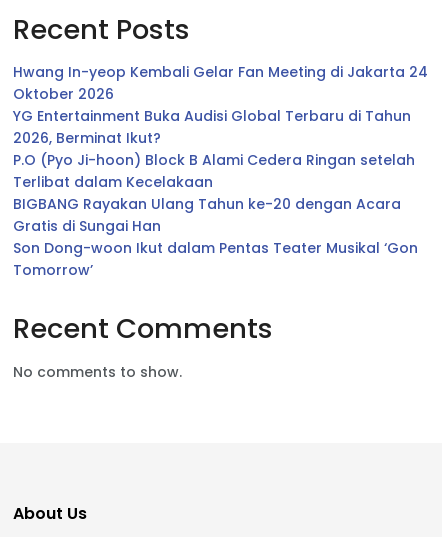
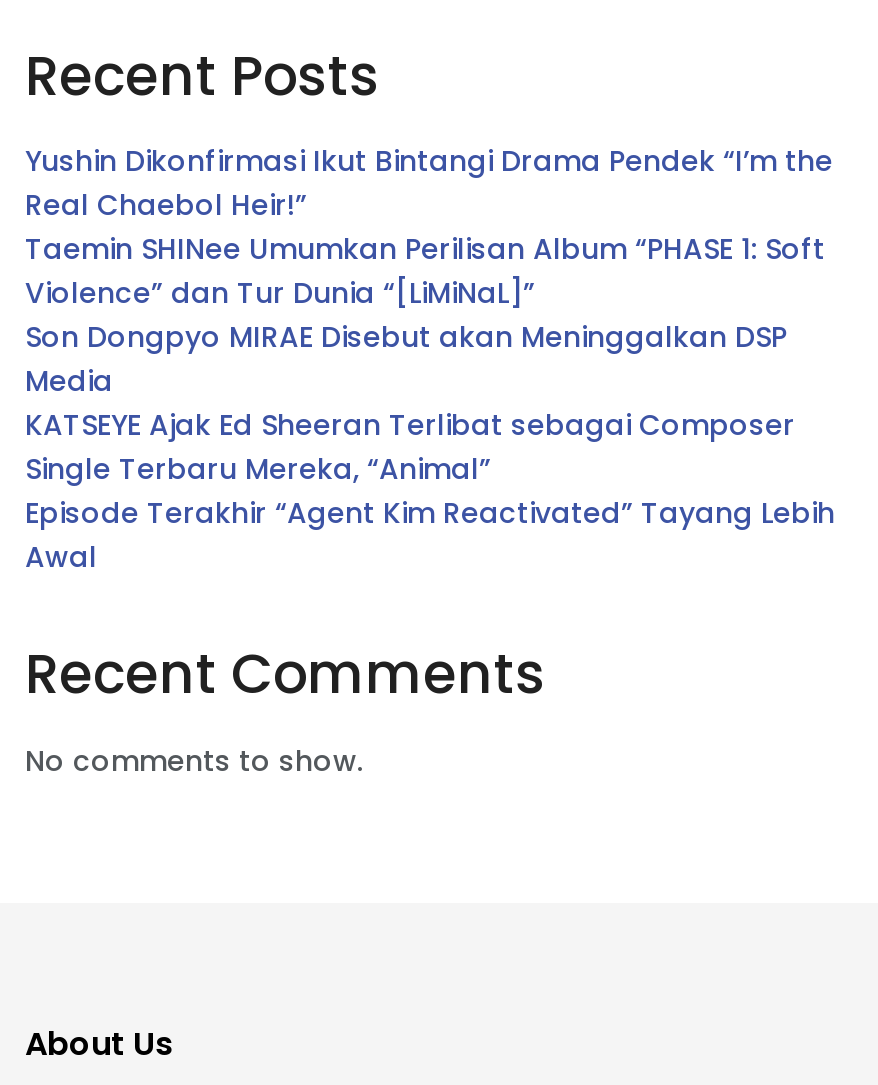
- Hwang In-yeop Kembali Gelar Fan Meeting di Jakarta 24
- Oktober 2026
- YG Entertainment Buka Audisi Global Terbaru di Tahun
- 2026, Berminat Ikut?
- P.O (Pyo Ji-hoon) Block B Alami Cedera Ringan setelah
- Terlibat dalam Kecelakaan
- BIGBANG Rayakan Ulang Tahun ke-20 dengan Acara
- Gratis di Sungai Han
- Son Dong-woon Ikut dalam Pentas Teater Musikal ‘Gon
- Tomorrow’
+ Yushin Dikonfirmasi Ikut Bintangi Drama Pendek “I’m the
+ Real Chaebol Heir!”
+ Taemin SHINee Umumkan Perilisan Album “PHASE 1: Soft
+ Violence” dan Tur Dunia “[LiMiNaL]”
+ Son Dongpyo MIRAE Disebut akan Meninggalkan DSP
+ Media
+ KATSEYE Ajak Ed Sheeran Terlibat sebagai Composer
+ Single Terbaru Mereka, “Animal”
+ Episode Terakhir “Agent Kim Reactivated” Tayang Lebih
+ Awal
